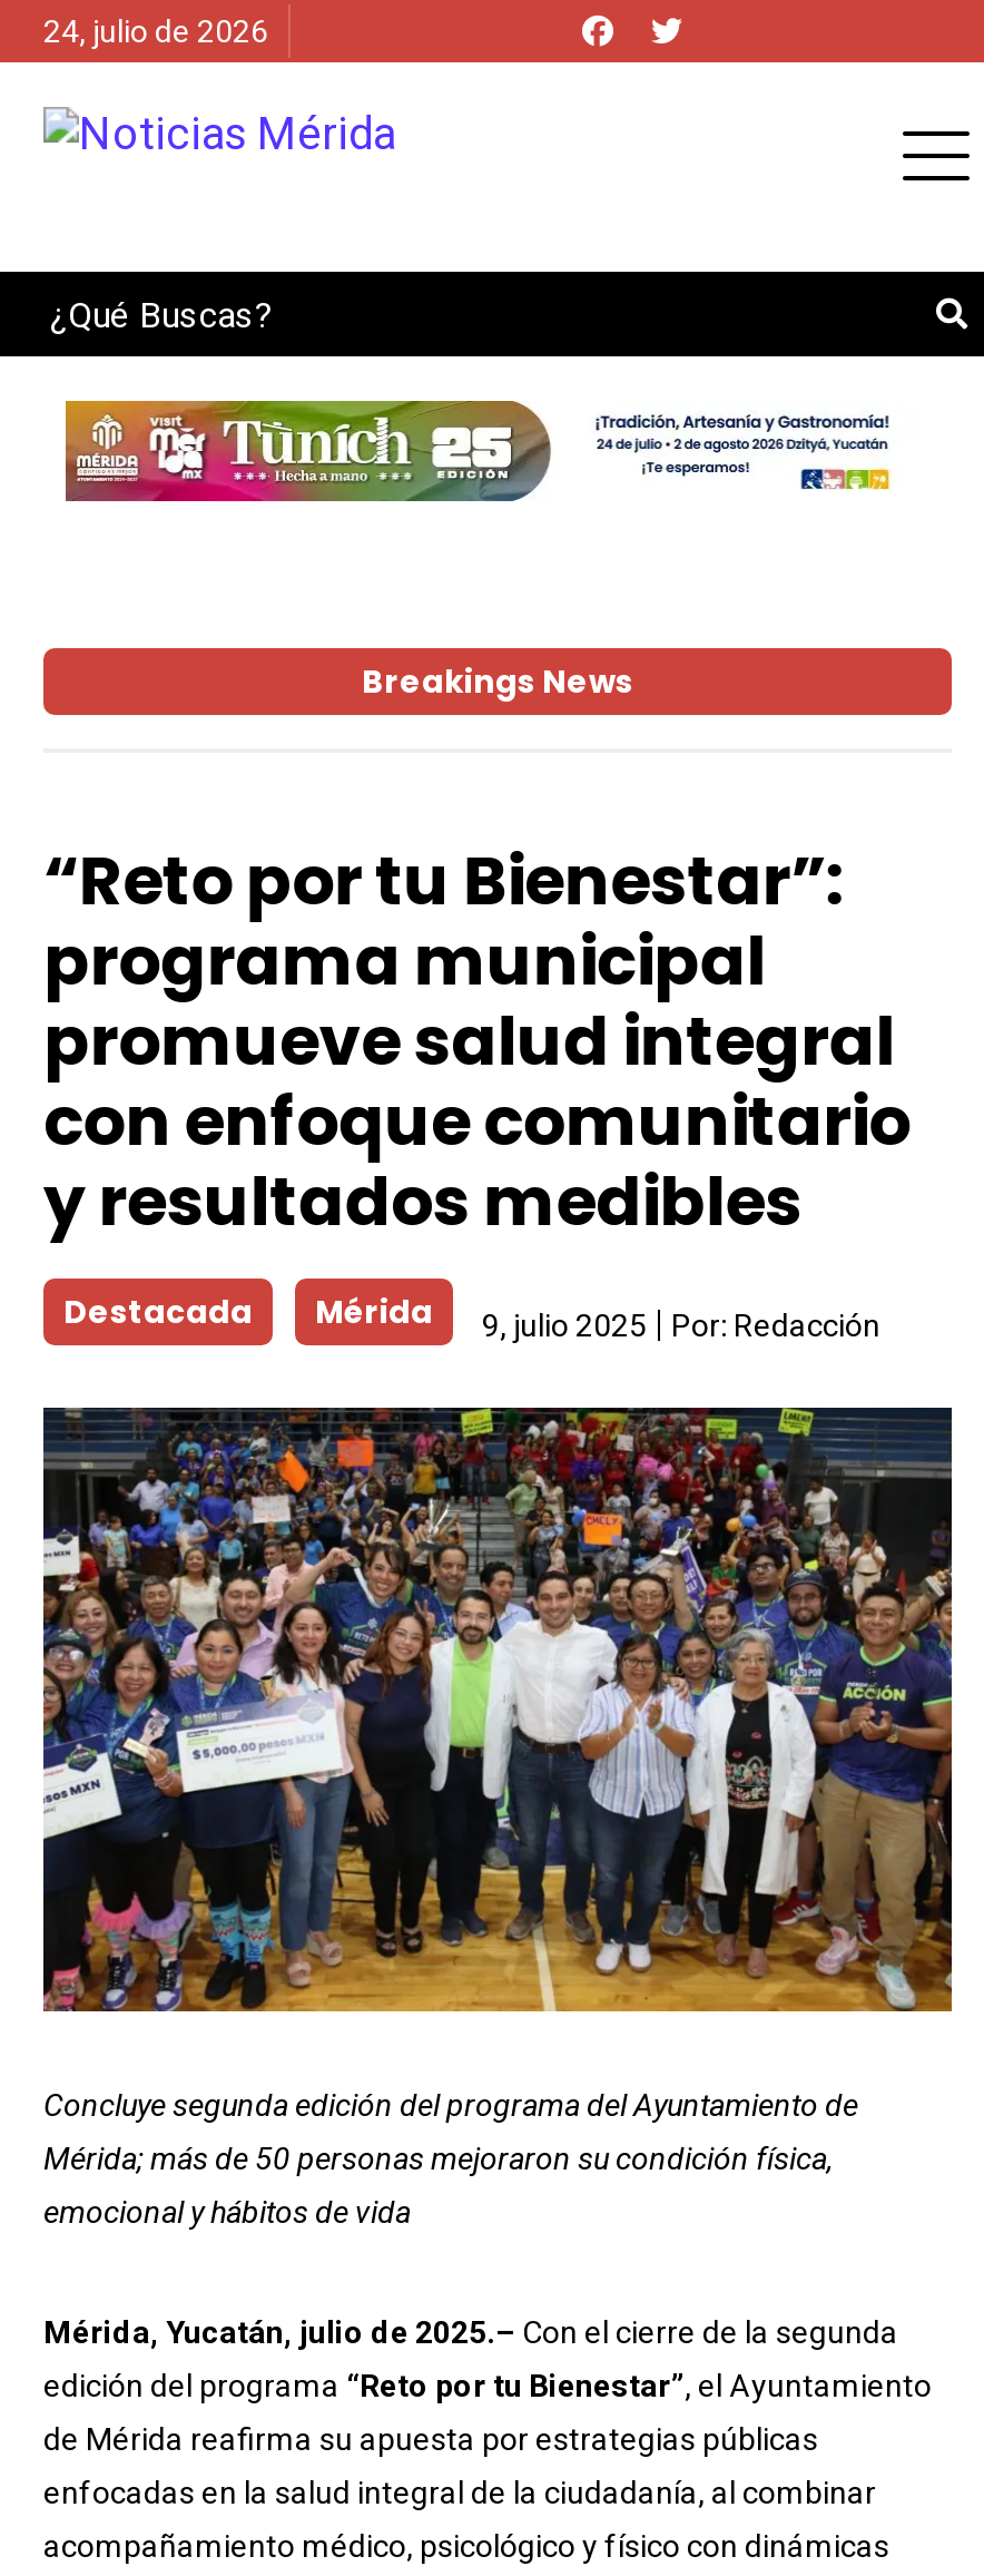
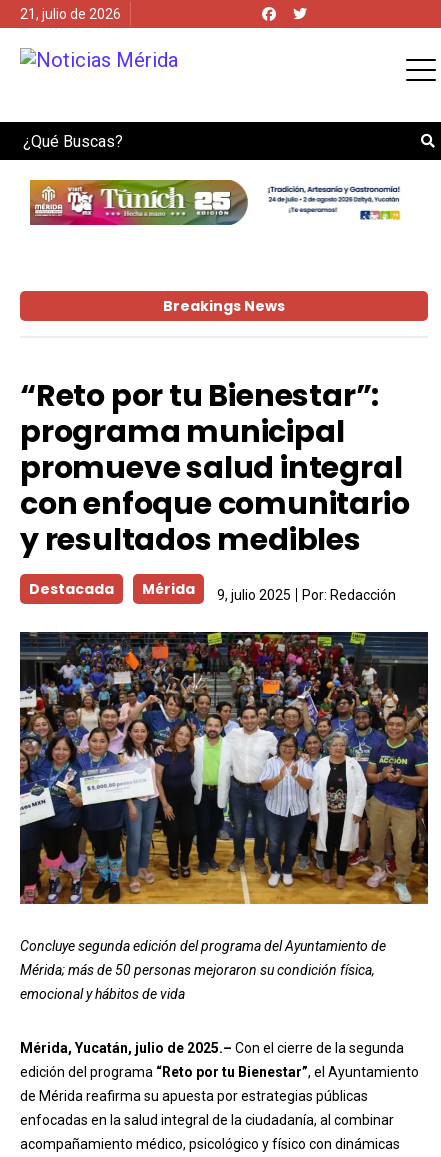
- 24, julio de 2026
+ 21, julio de 2026
